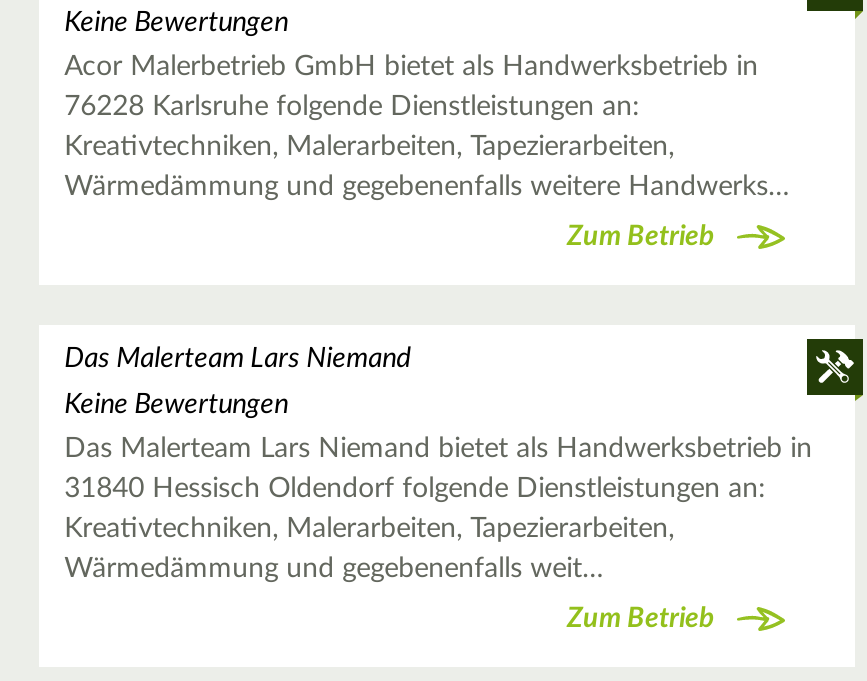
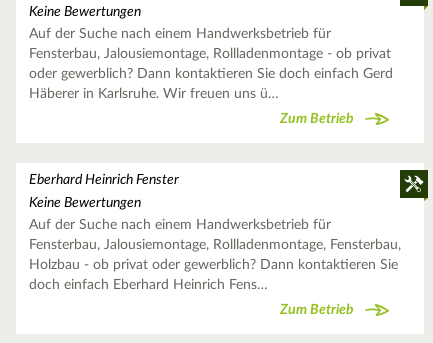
- Acor Malerbetrieb GmbH bietet als Handwerksbetrieb in
- 76228 Karlsruhe folgende Dienstleistungen an:
- Kreativtechniken, Malerarbeiten, Tapezierarbeiten,
- Wärmedämmung und gegebenenfalls weitere Handwerks…
+ Auf der Suche nach einem Handwerksbetrieb für
+ Fensterbau, Jalousiemontage, Rollladenmontage - ob privat
+ oder gewerblich? Dann kontaktieren Sie doch einfach Gerd
+ Häberer in Karlsruhe. Wir freuen uns ü…

- Das Malerteam Lars Niemand
+ Eberhard Heinrich Fenster

- Das Malerteam Lars Niemand bietet als Handwerksbetrieb in
- 31840 Hessisch Oldendorf folgende Dienstleistungen an:
- Kreativtechniken, Malerarbeiten, Tapezierarbeiten,
- Wärmedämmung und gegebenenfalls weit…
+ Auf der Suche nach einem Handwerksbetrieb für
+ Fensterbau, Jalousiemontage, Rollladenmontage, Fensterbau,
+ Holzbau - ob privat oder gewerblich? Dann kontaktieren Sie
+ doch einfach Eberhard Heinrich Fens…
